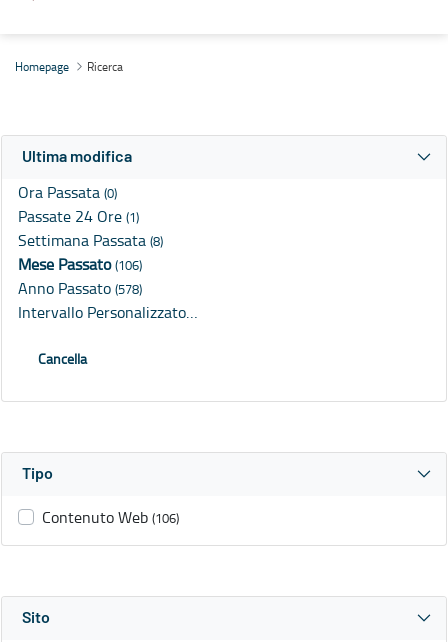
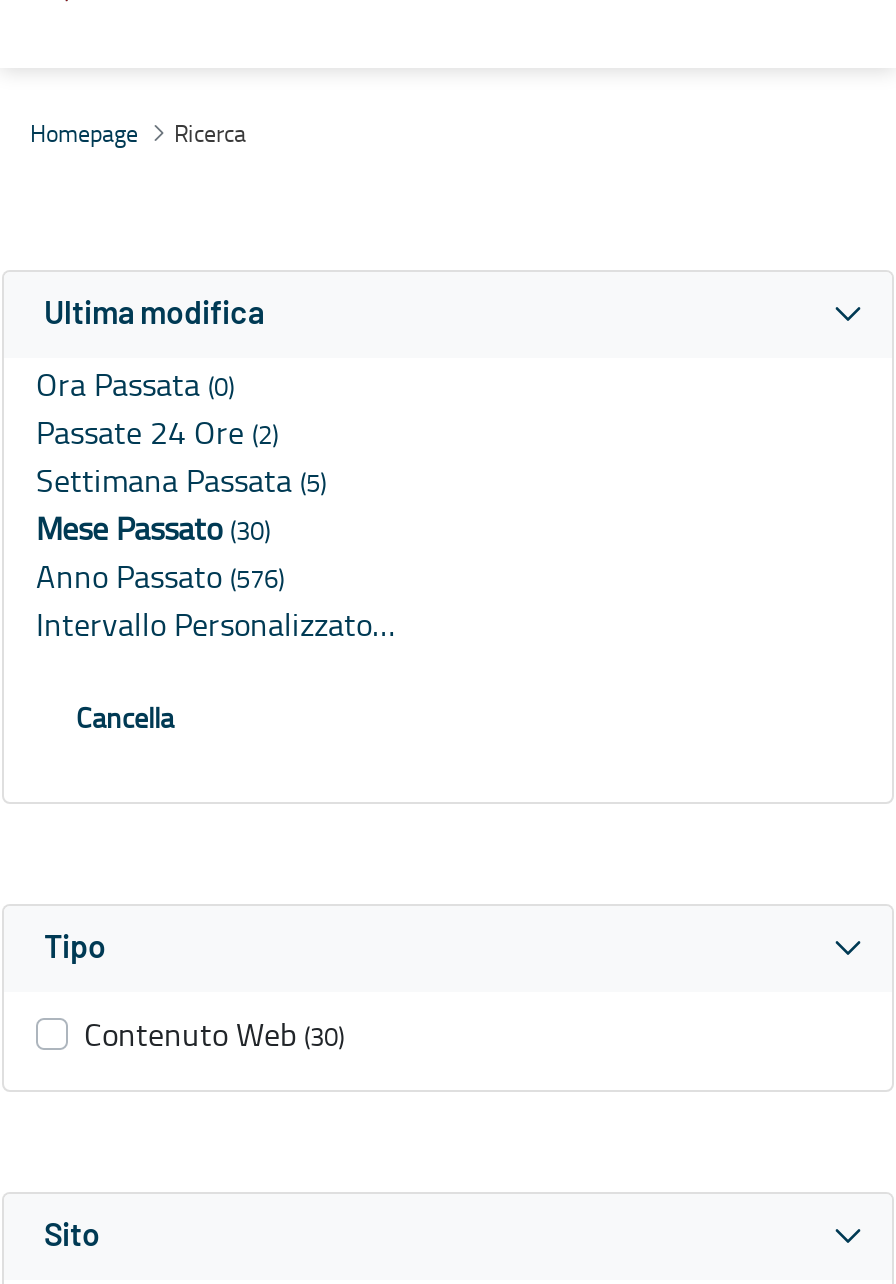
- Passate 24 Ore (1)
+ Passate 24 Ore (2)

- Settimana Passata (8)
+ Settimana Passata (5)

- Mese Passato (106)
+ Mese Passato (30)

- Anno Passato (578)
+ Anno Passato (576)

- Contenuto Web (106)
+ Contenuto Web (30)
